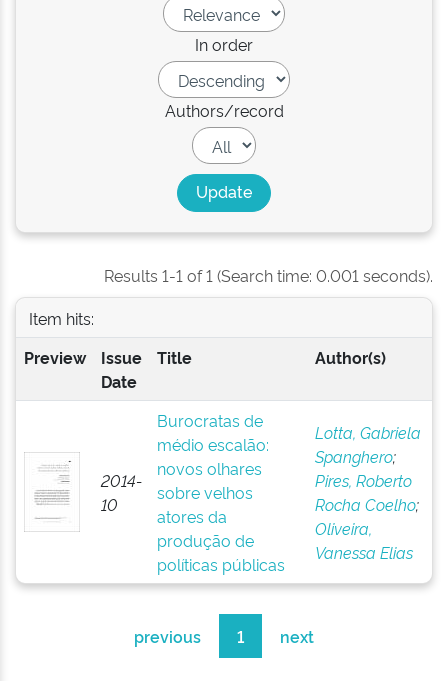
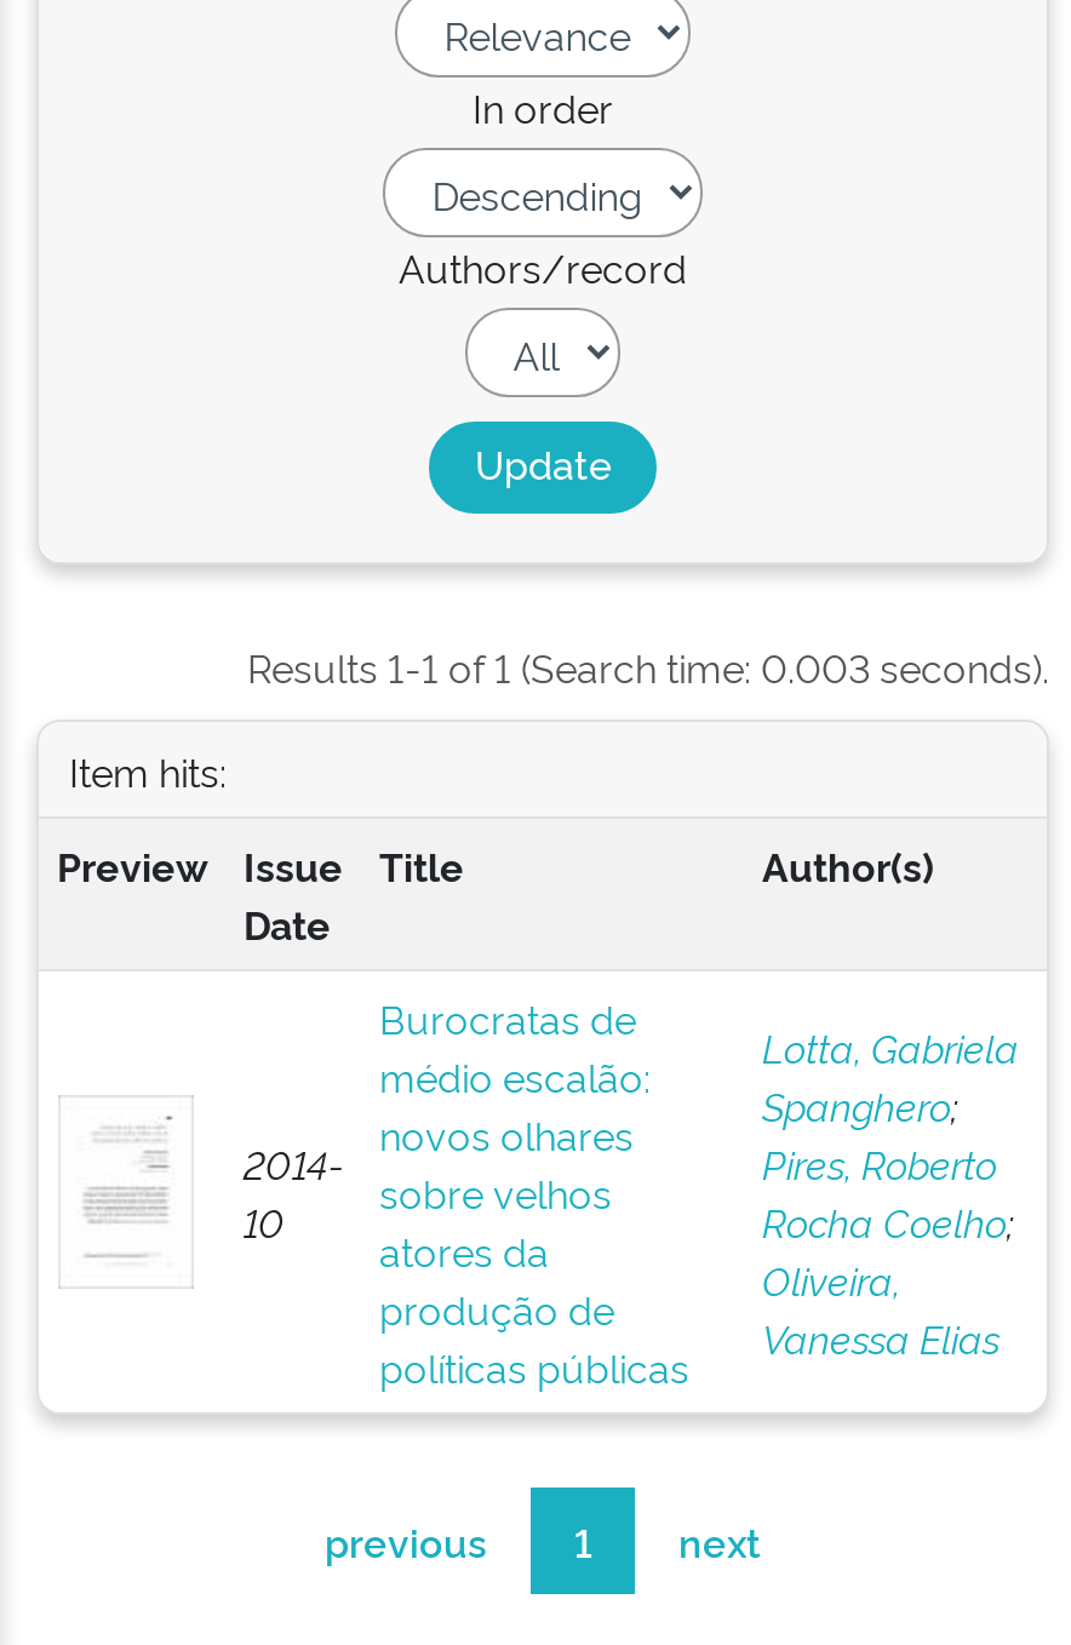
- Results 1-1 of 1 (Search time: 0.001 seconds).
+ Results 1-1 of 1 (Search time: 0.003 seconds).
